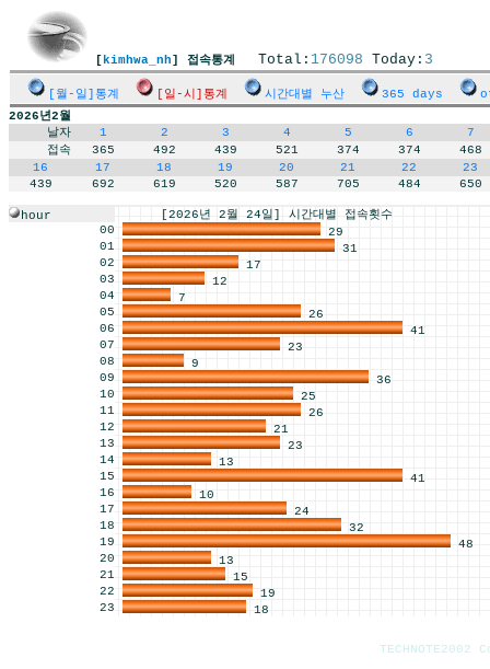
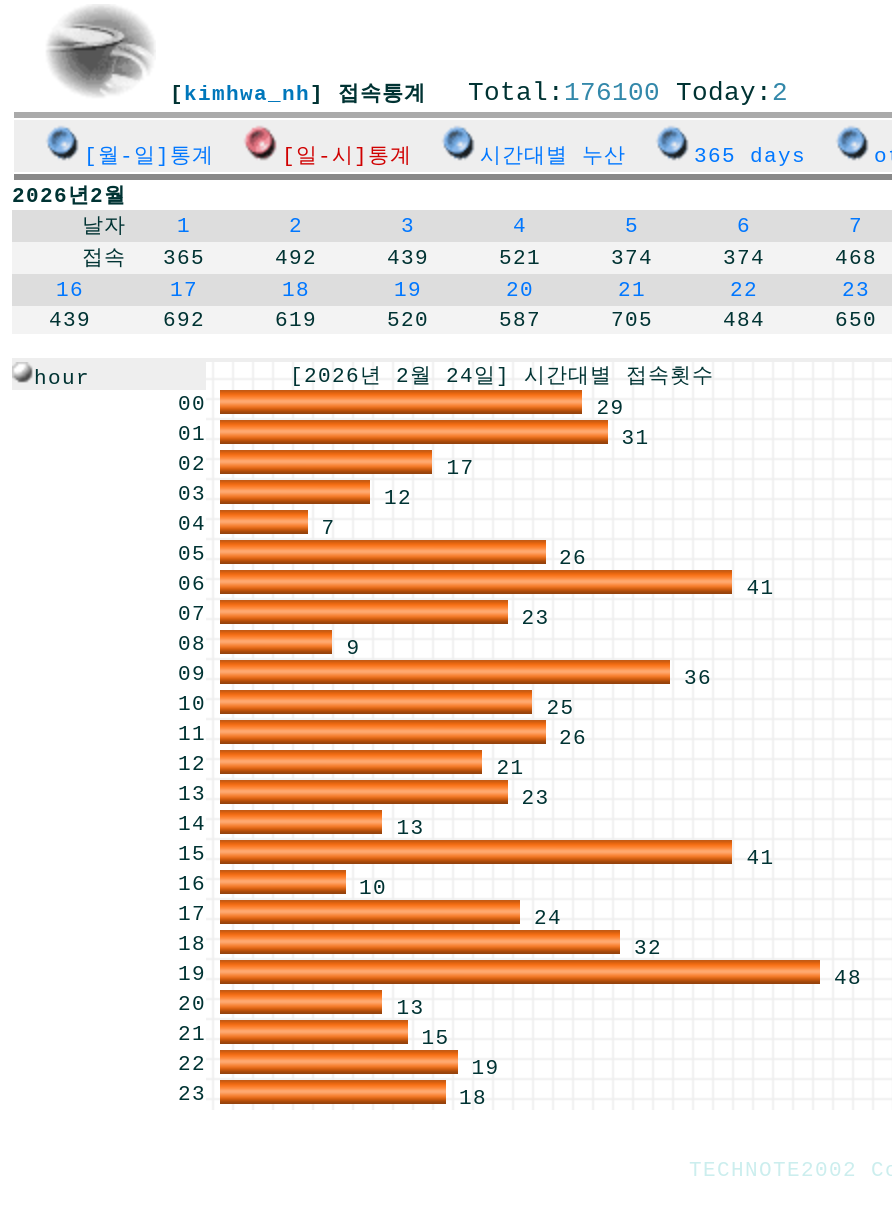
- [kimhwa_nh] 접속통계 Total: 176098 Today: 3
+ [kimhwa_nh] 접속통계 Total: 176100 Today: 2
